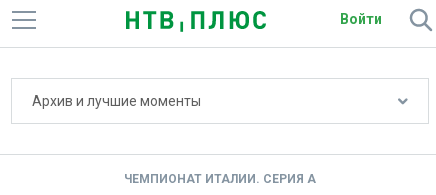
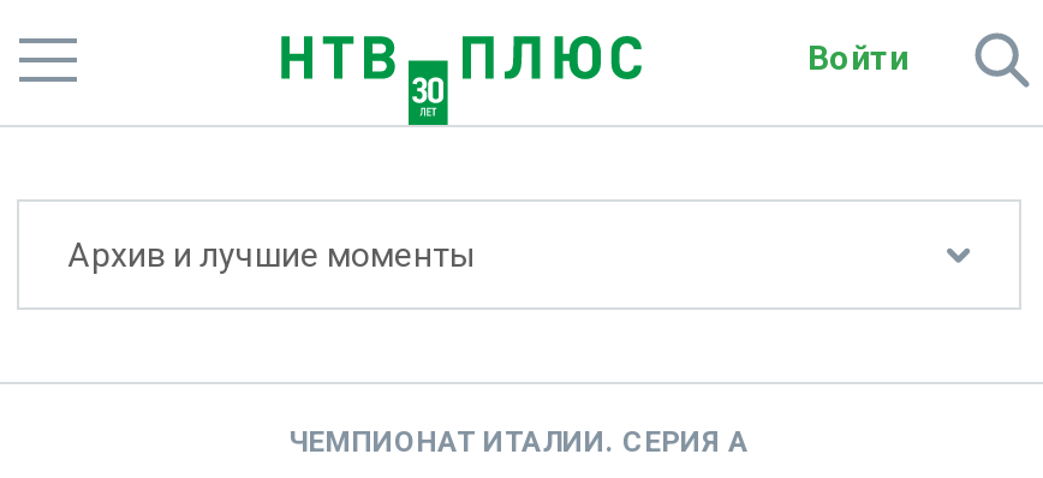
- [image]
+ [image]
